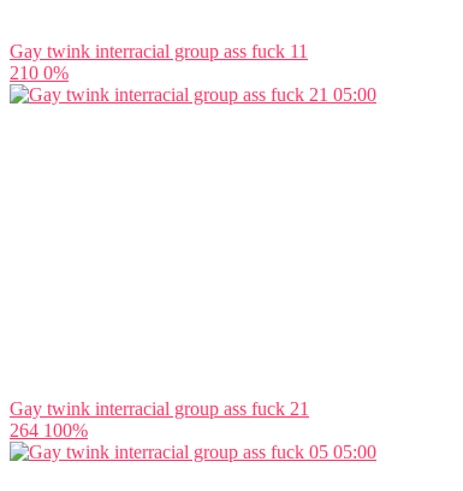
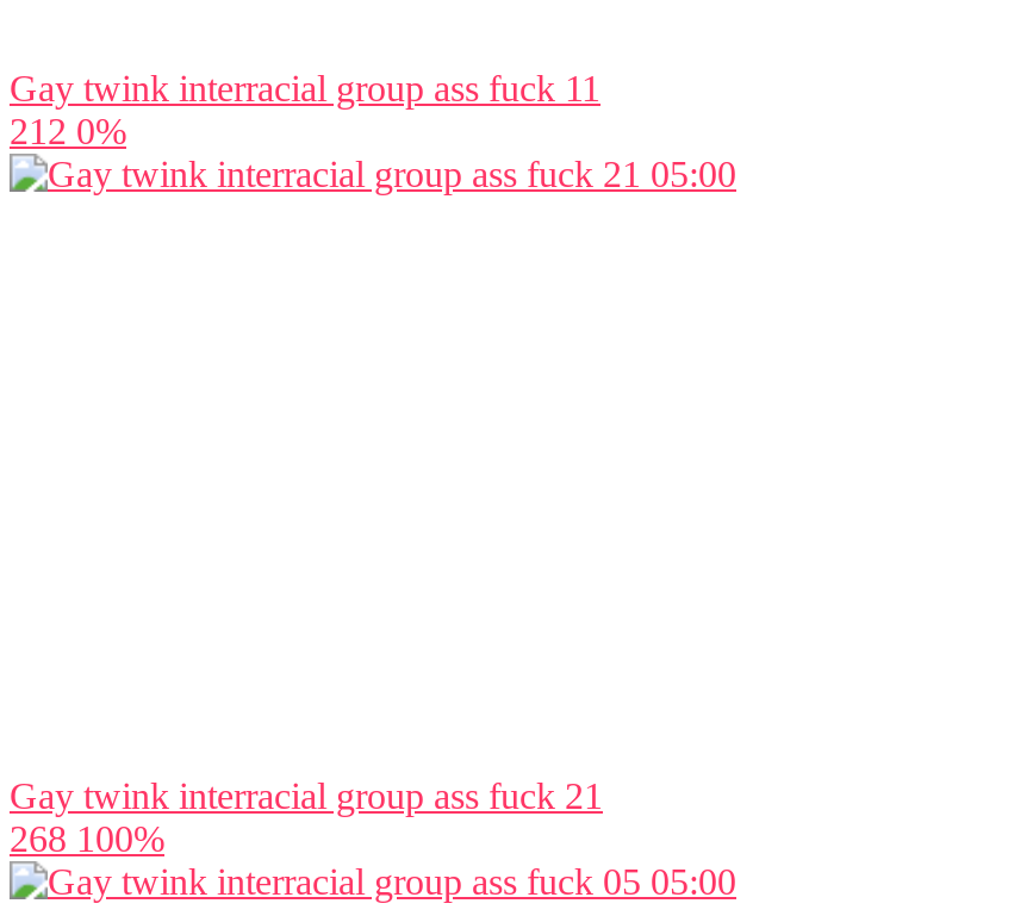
- 210 0%
+ 212 0%

- 264 100%
+ 268 100%
